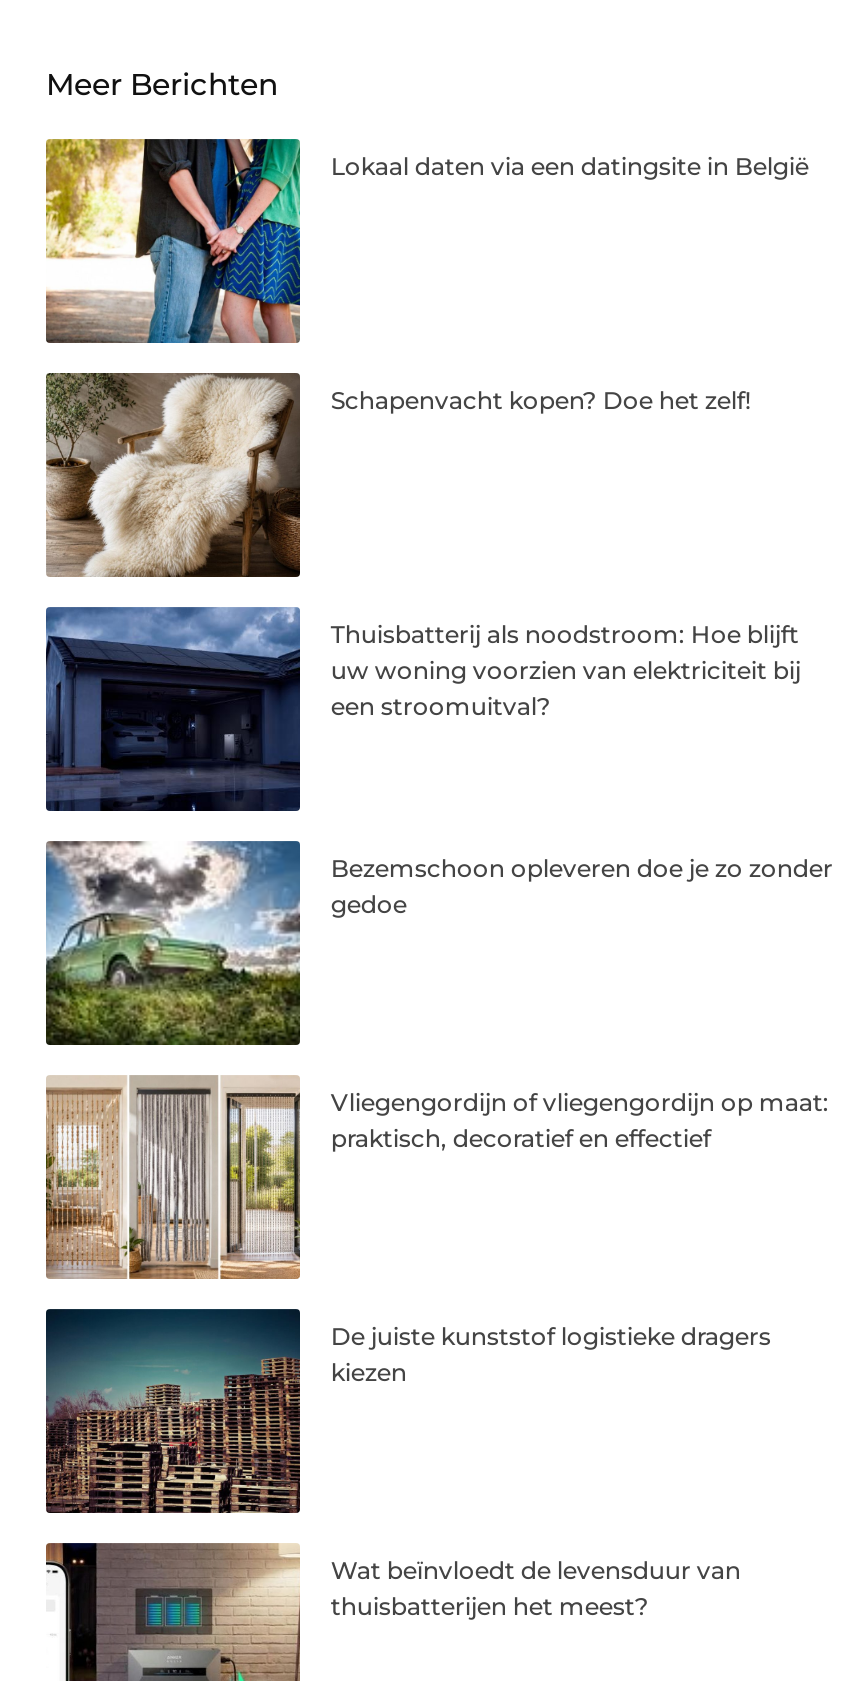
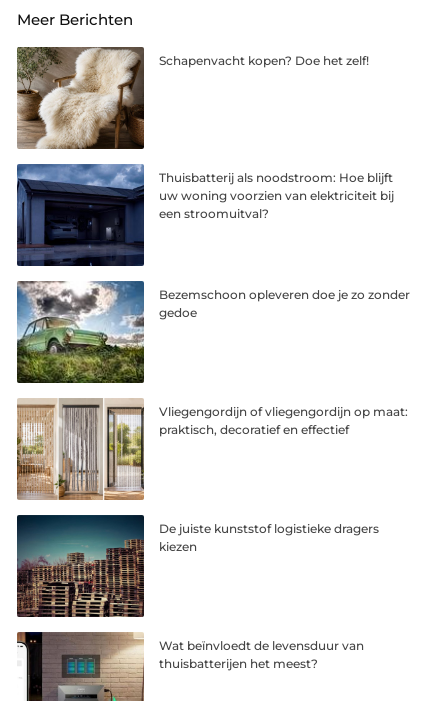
- [image]
- Lokaal daten via een datingsite in België
